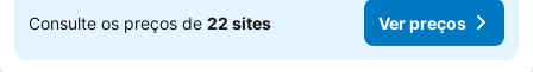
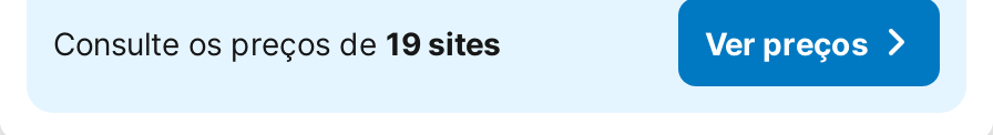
- Consulte os preços de 22 sites
+ Consulte os preços de 19 sites
